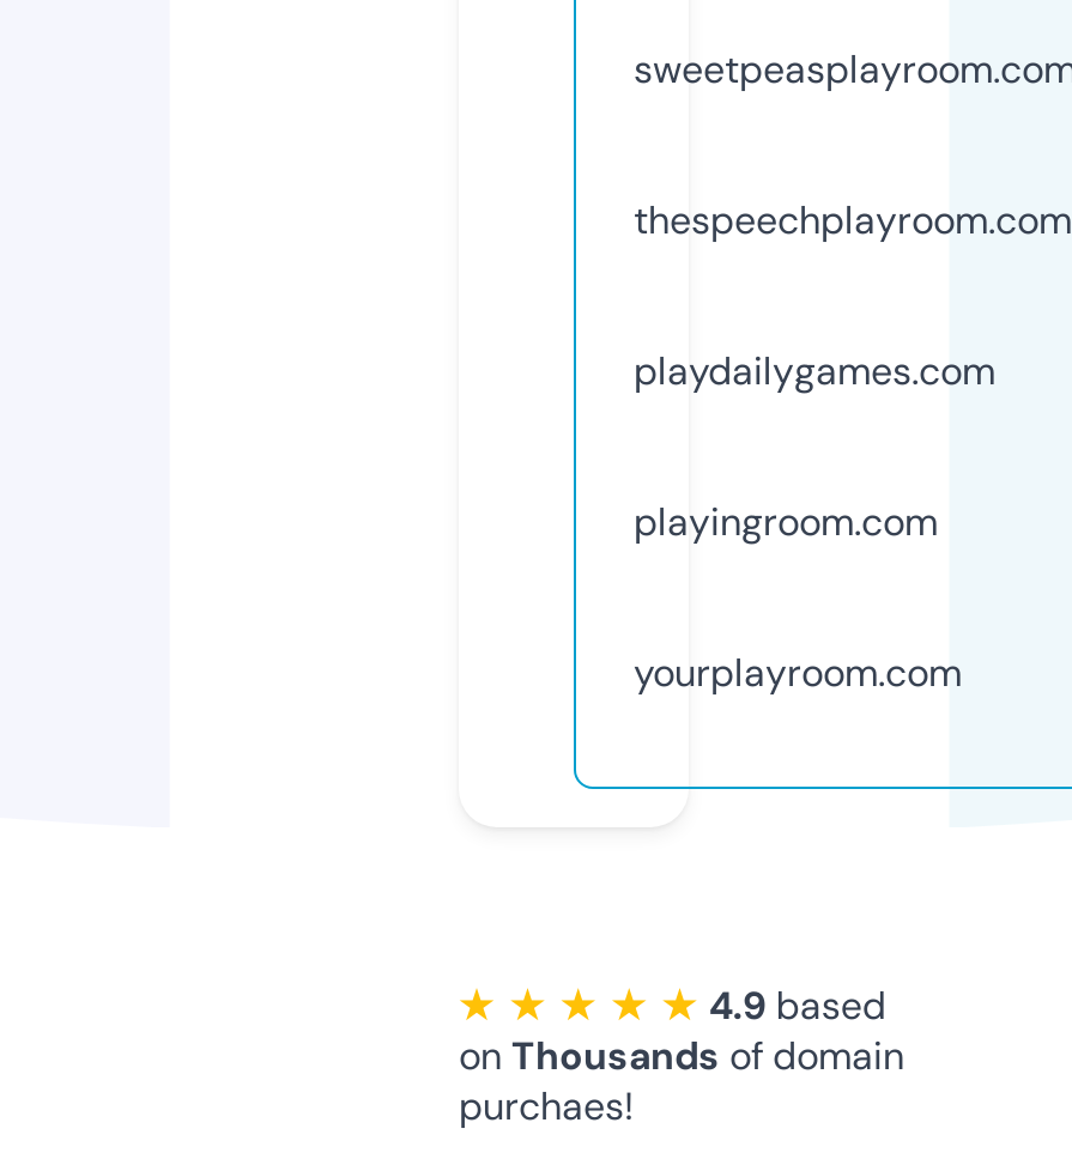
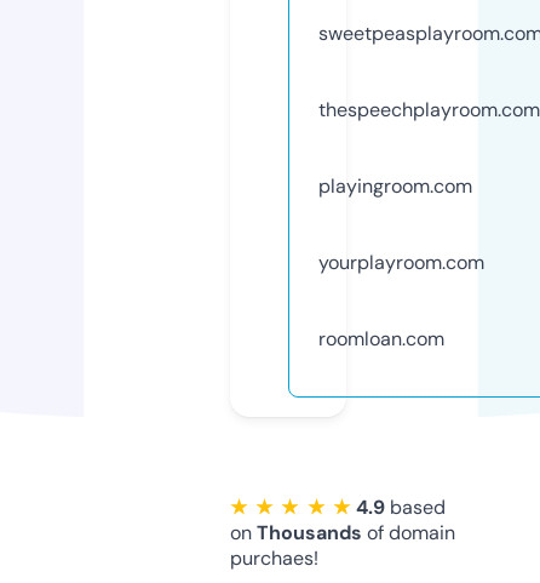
- playdailygames.com

moved up: playingroom.com | yourplayroom.com

+ roomloan.com
